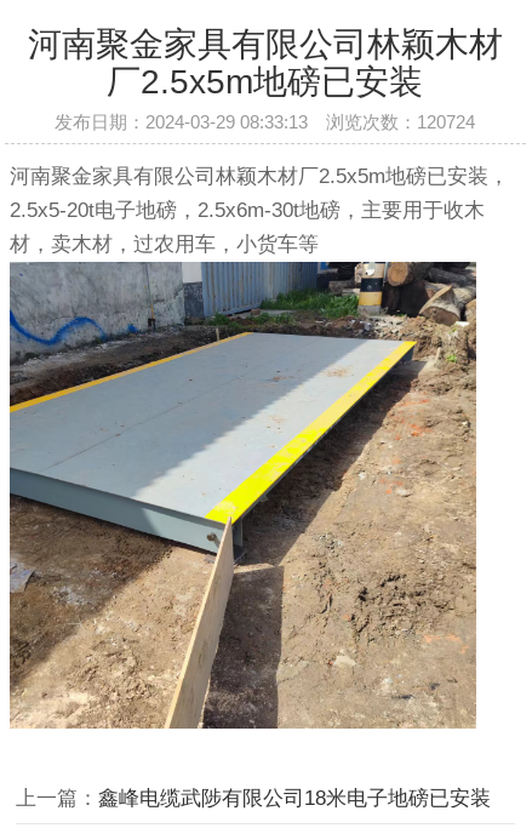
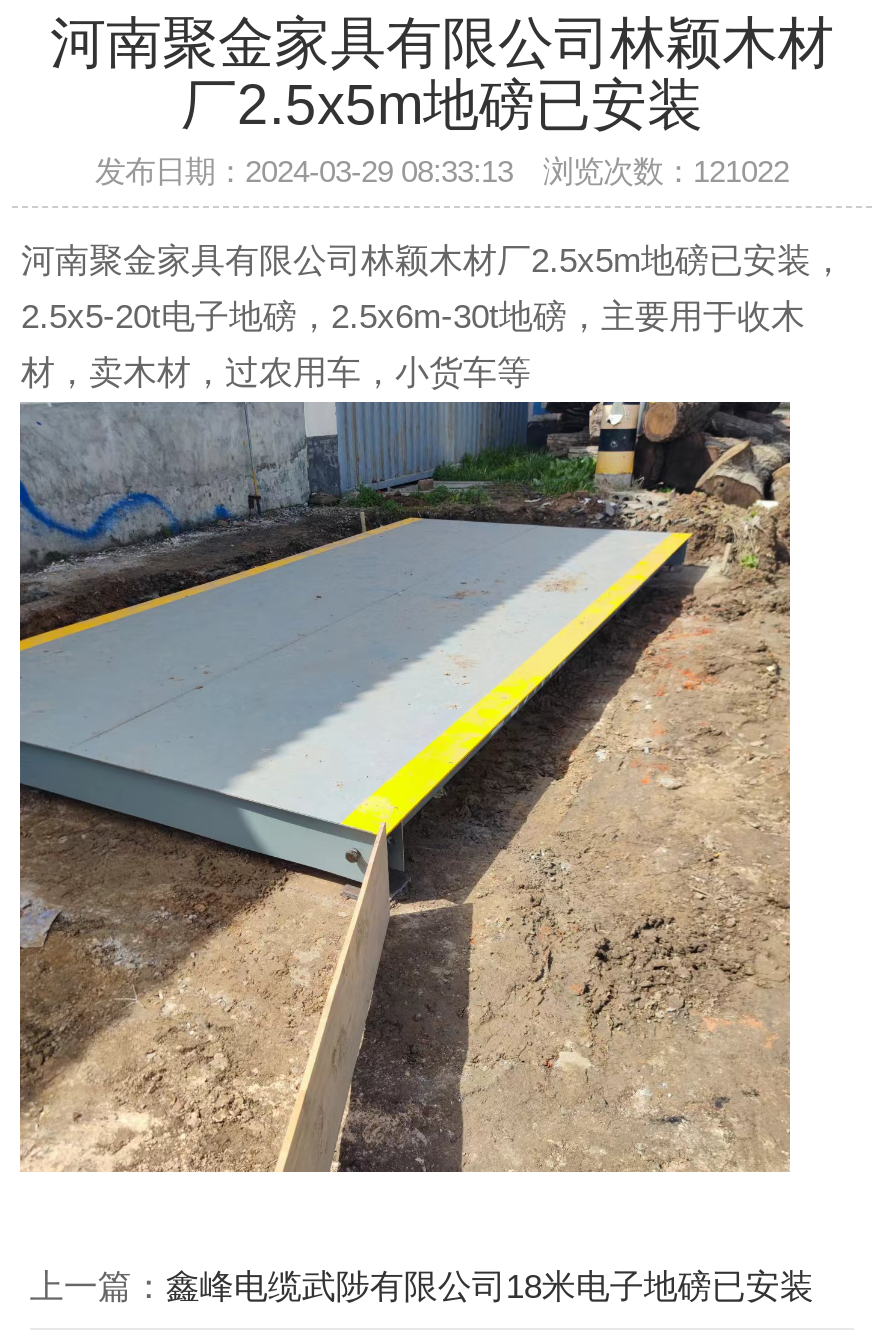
- 发布日期：2024-03-29 08:33:13 浏览次数：120724
+ 发布日期：2024-03-29 08:33:13 浏览次数：121022
